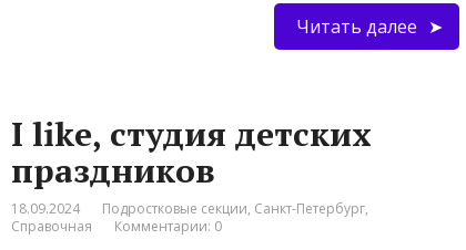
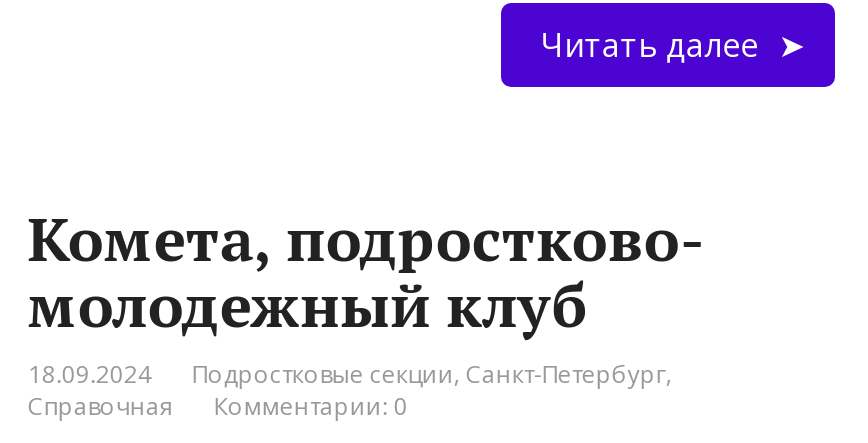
- I like, студия детских
- праздников
+ Комета, подростково-
+ молодежный клуб
